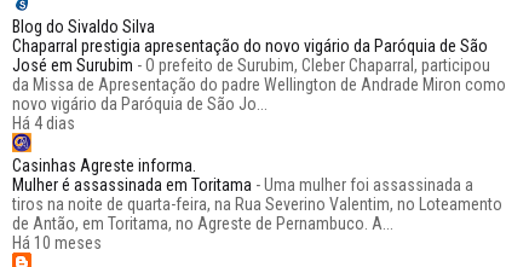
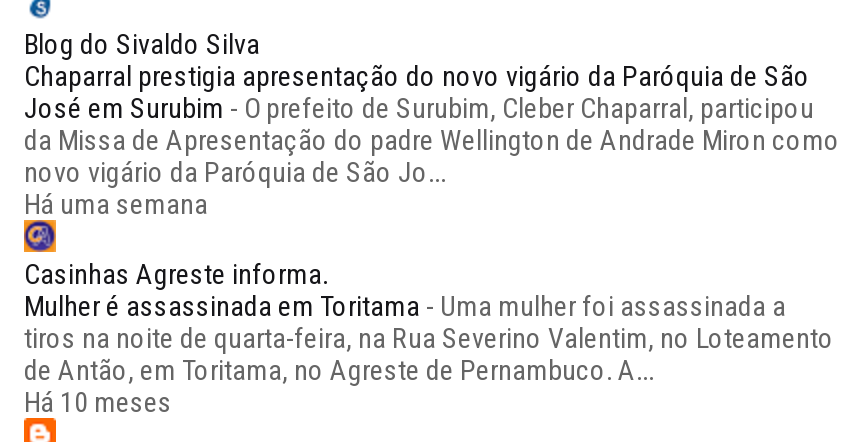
- Há 4 dias
+ Há uma semana
